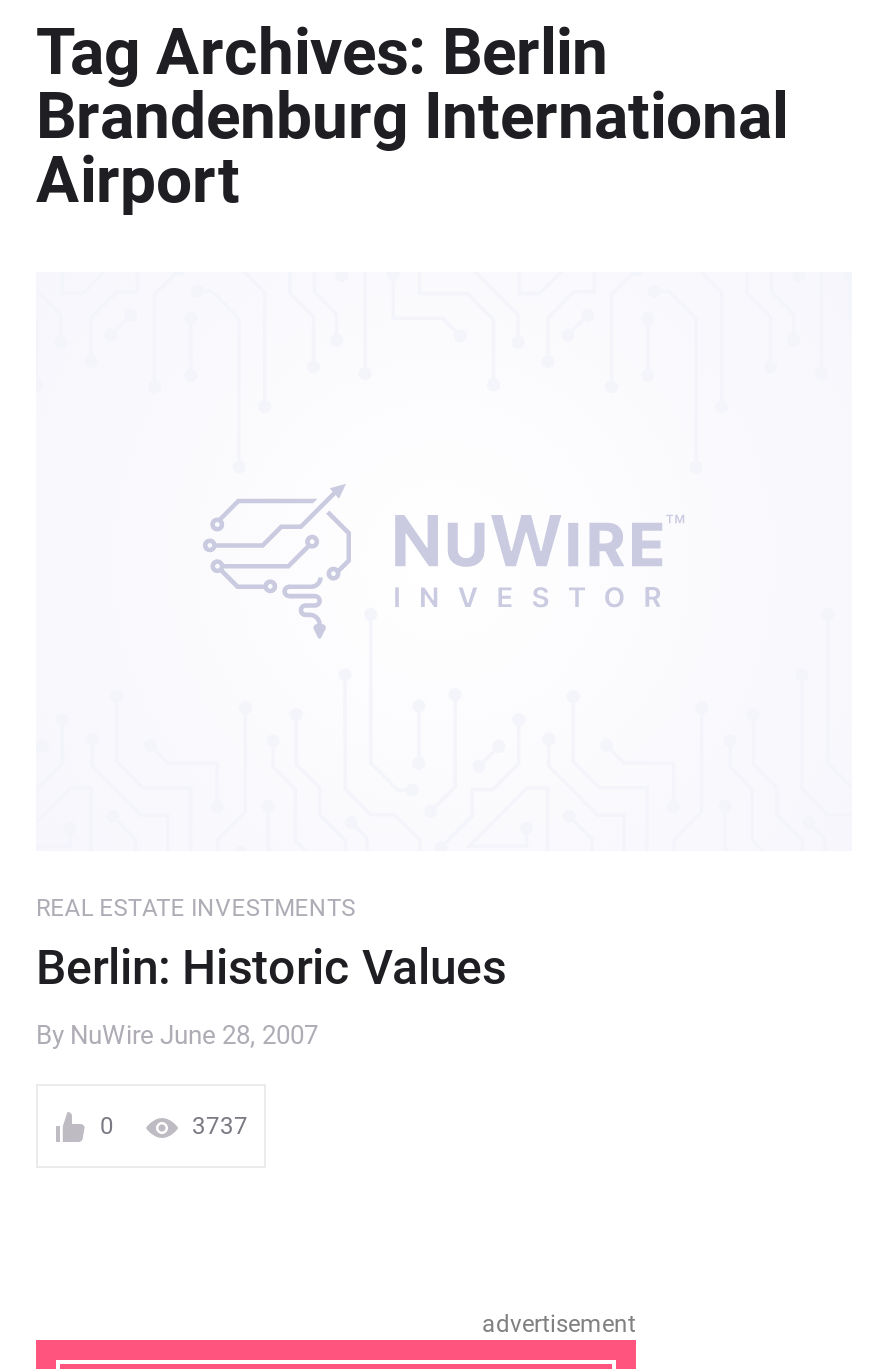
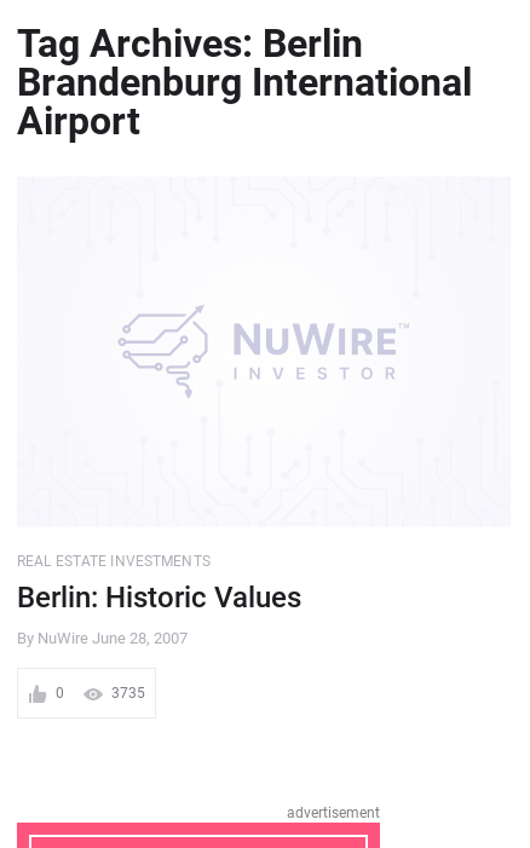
- 3737
+ 3735
